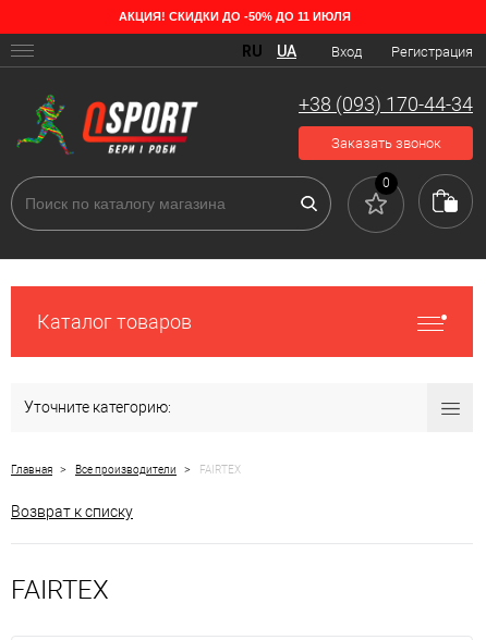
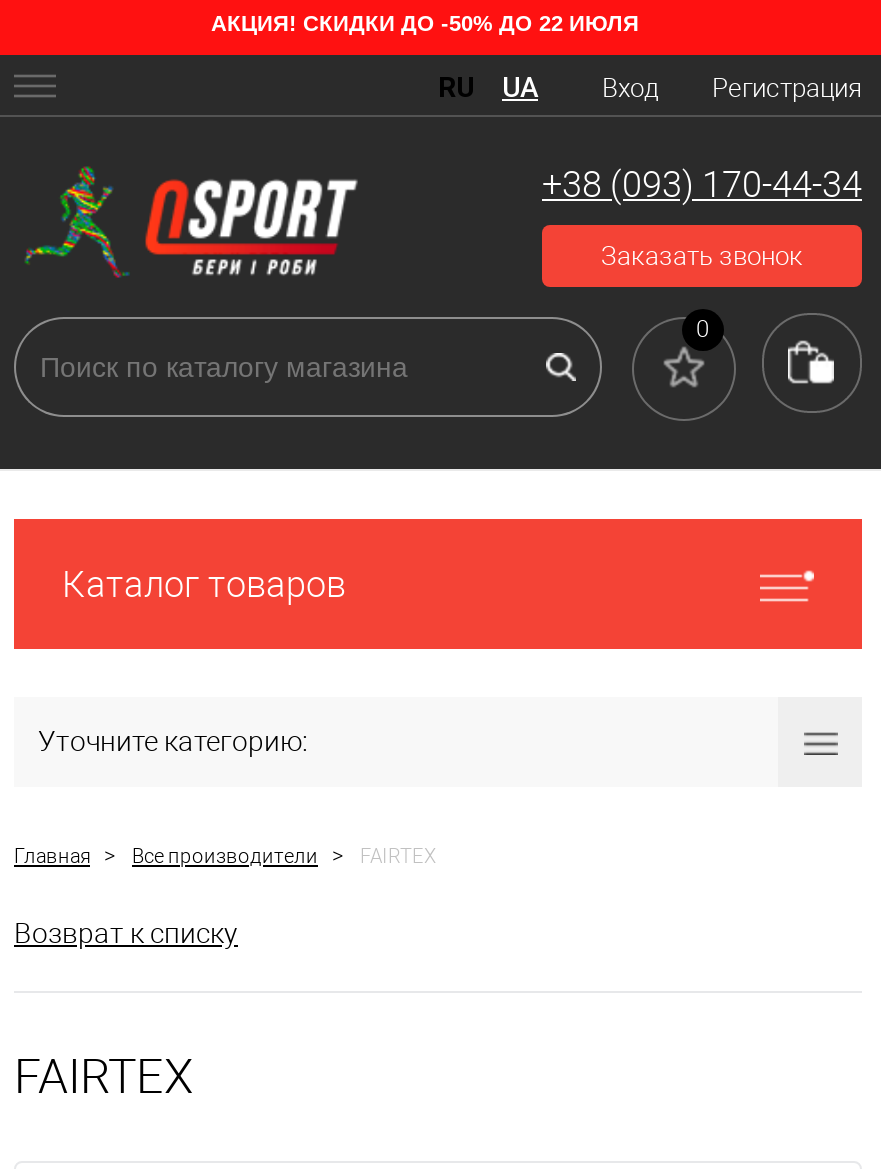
- АКЦИЯ! СКИДКИ ДО -50% ДО 11 ИЮЛЯ
+ АКЦИЯ! СКИДКИ ДО -50% ДО 22 ИЮЛЯ
